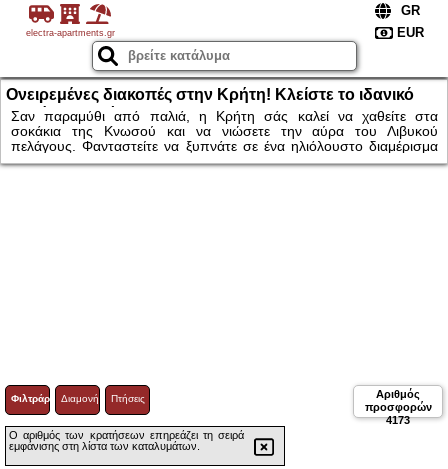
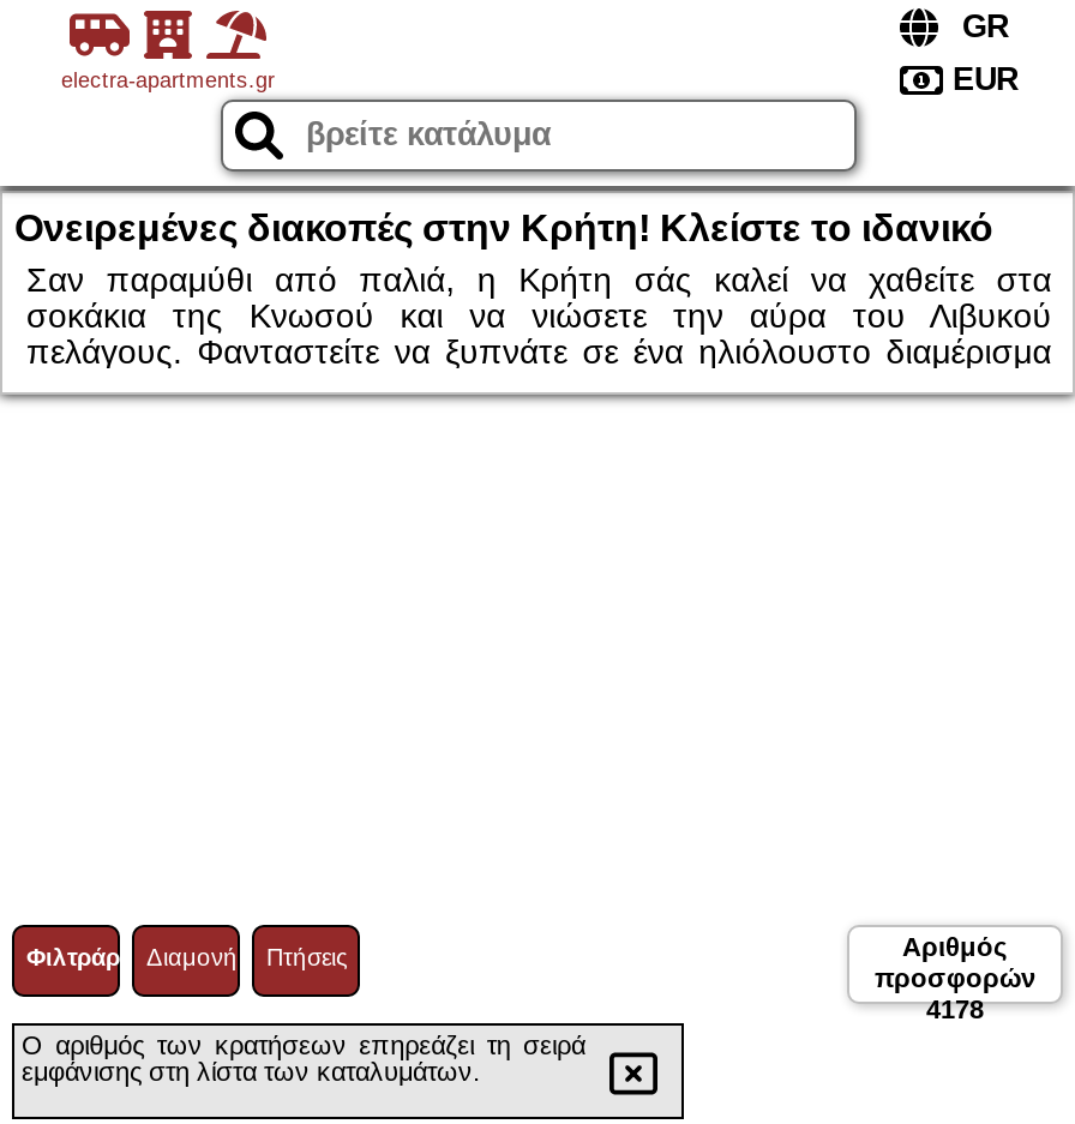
- 4173
+ 4178
